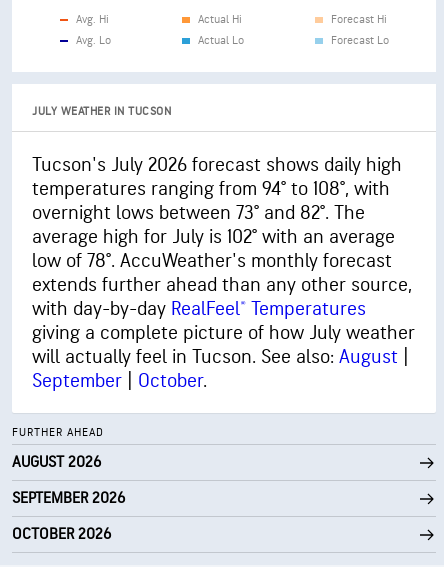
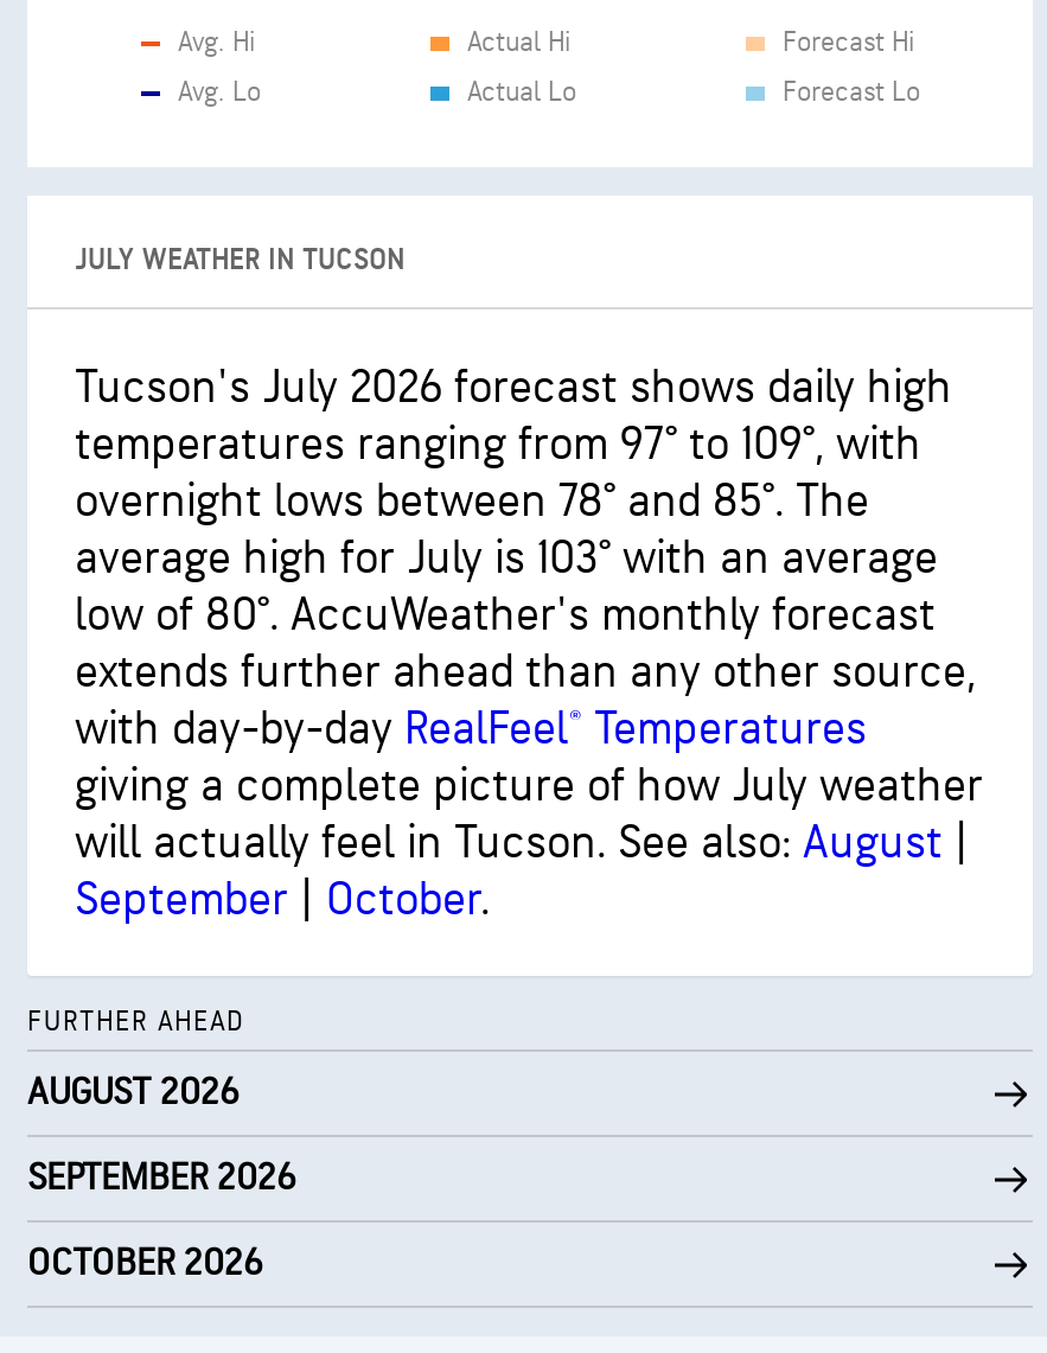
- temperatures ranging from 94° to 108°, with
+ temperatures ranging from 97° to 109°, with

- overnight lows between 73° and 82°. The
+ overnight lows between 78° and 85°. The

- average high for July is 102° with an average
+ average high for July is 103° with an average

- low of 78°. AccuWeather's monthly forecast
+ low of 80°. AccuWeather's monthly forecast
